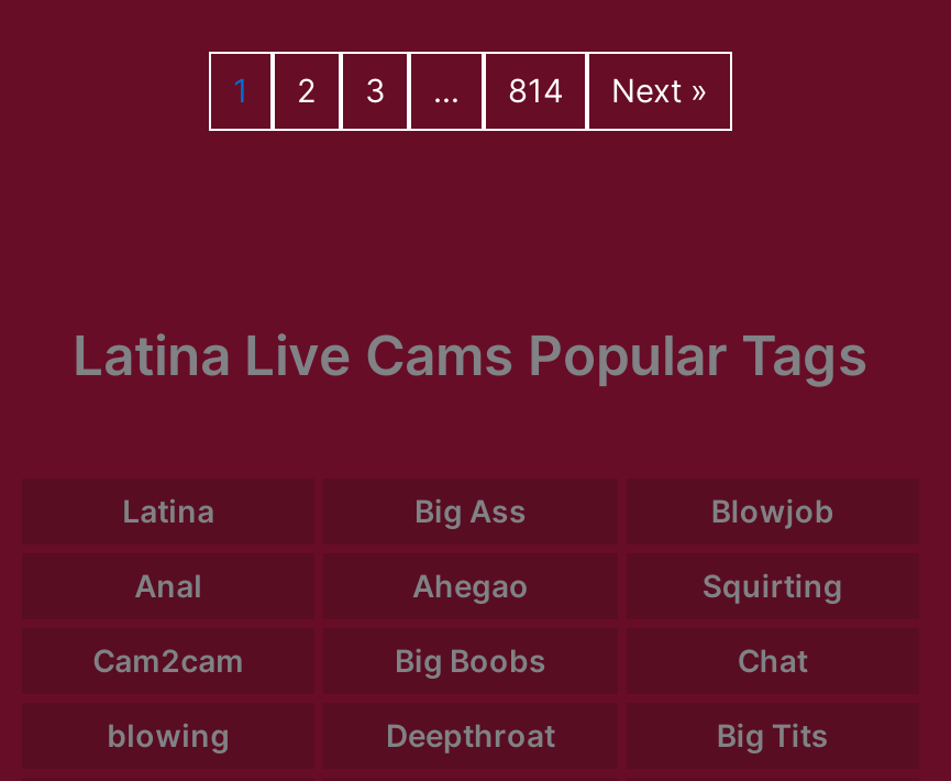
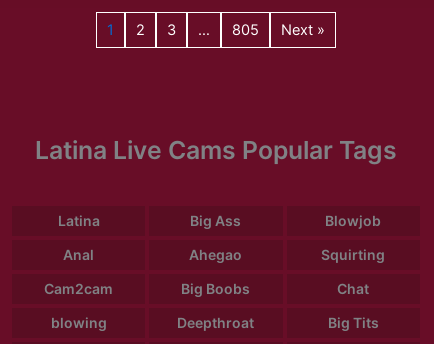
- 814
+ 805
